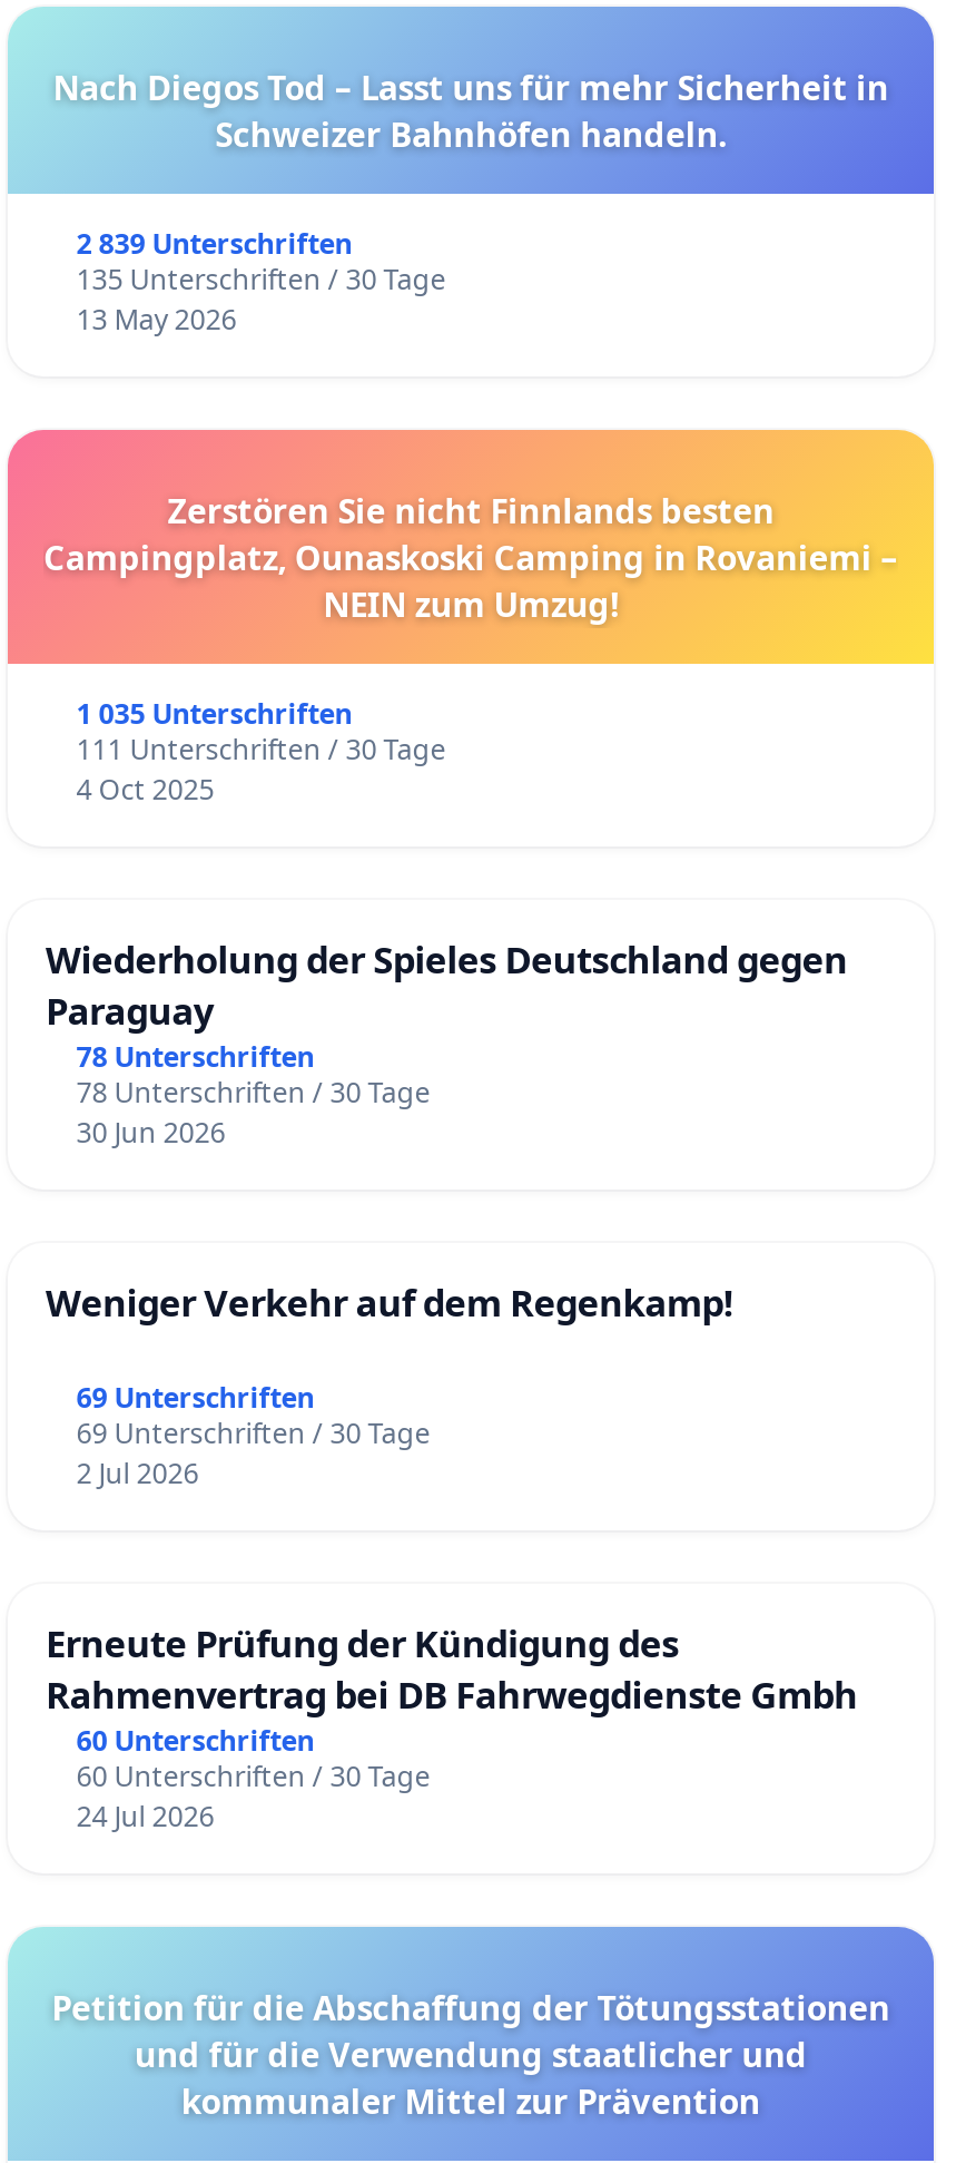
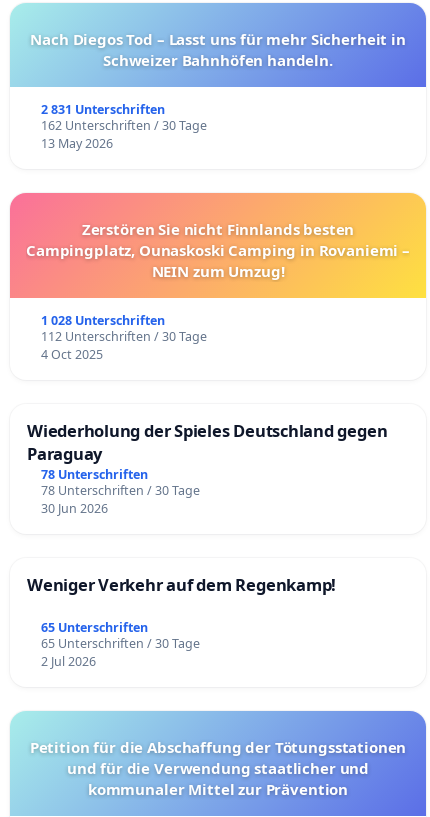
- 2 839 Unterschriften
+ 2 831 Unterschriften

- 135 Unterschriften / 30 Tage
+ 162 Unterschriften / 30 Tage

- 1 035 Unterschriften
+ 1 028 Unterschriften

- 111 Unterschriften / 30 Tage
+ 112 Unterschriften / 30 Tage

- 69 Unterschriften
+ 65 Unterschriften

- 69 Unterschriften / 30 Tage
+ 65 Unterschriften / 30 Tage

- Erneute Prüfung der Kündigung des
- Rahmenvertrag bei DB Fahrwegdienste Gmbh
- 60 Unterschriften
- 60 Unterschriften / 30 Tage
- 24 Jul 2026
